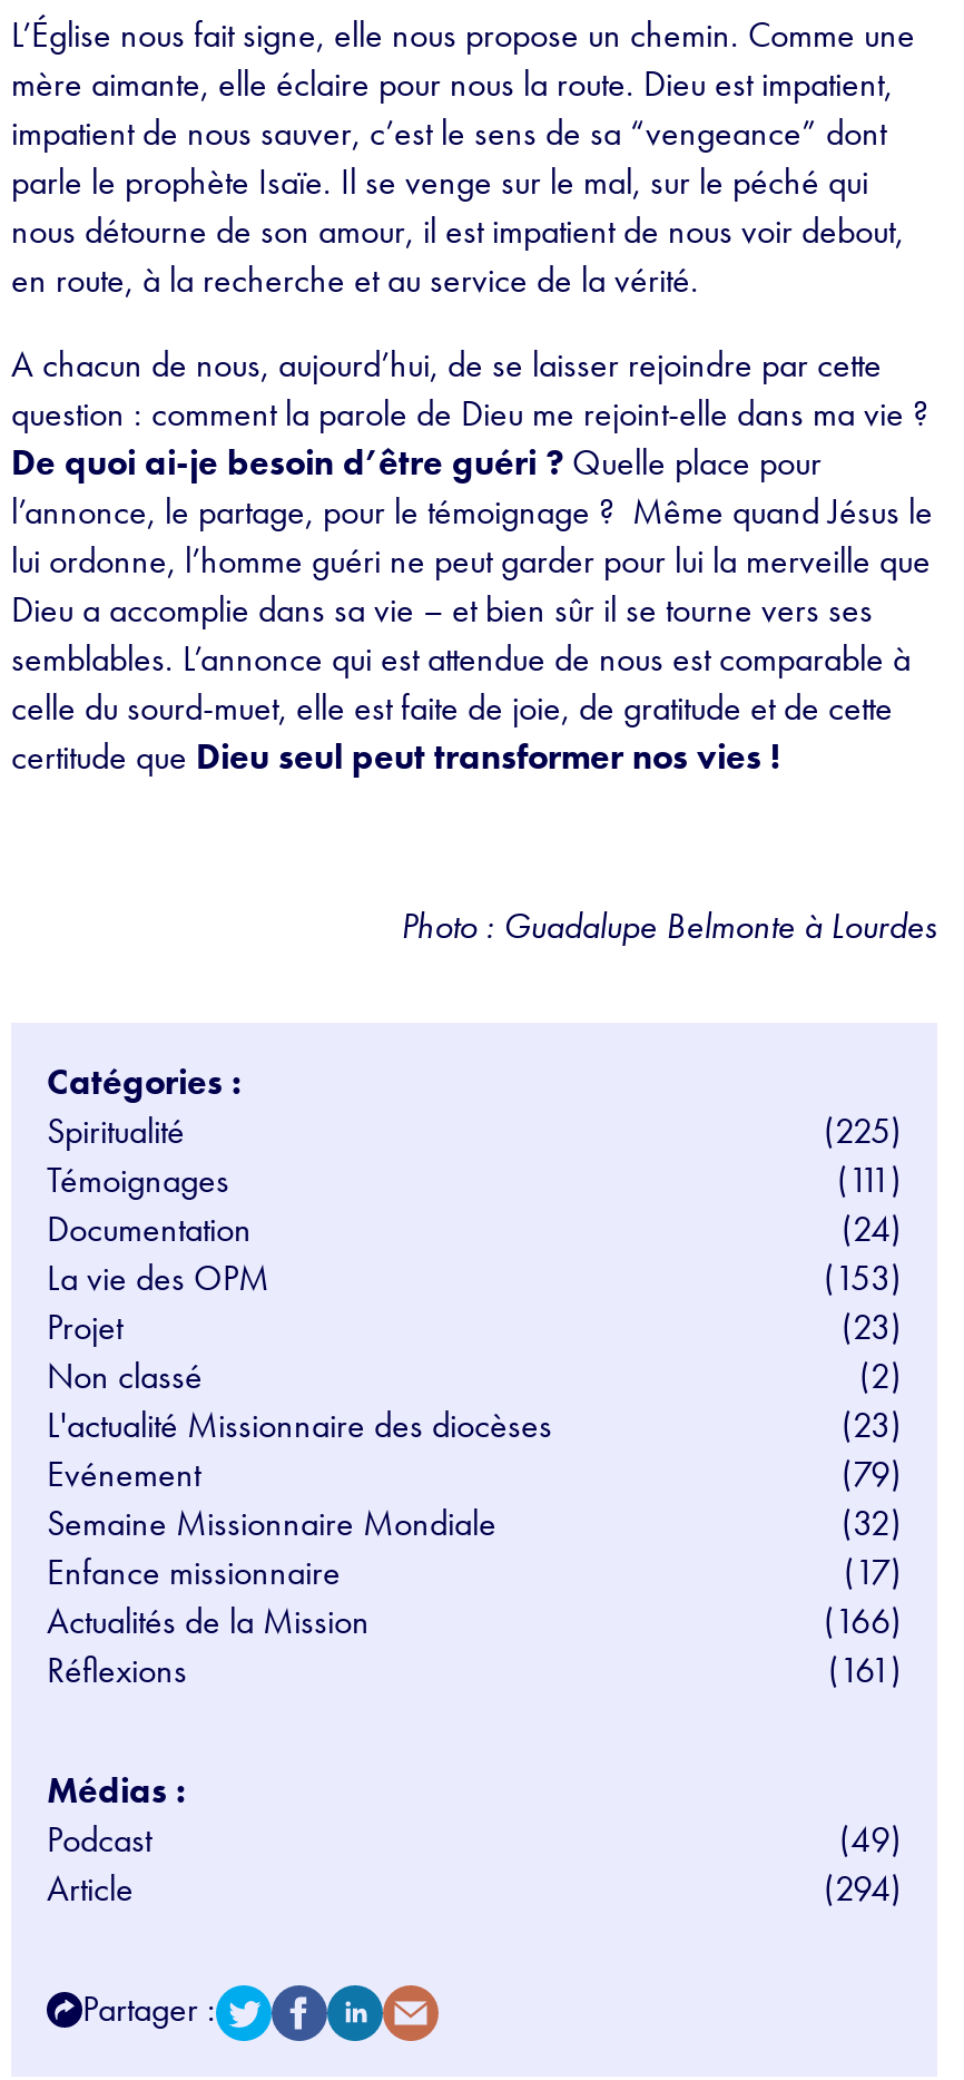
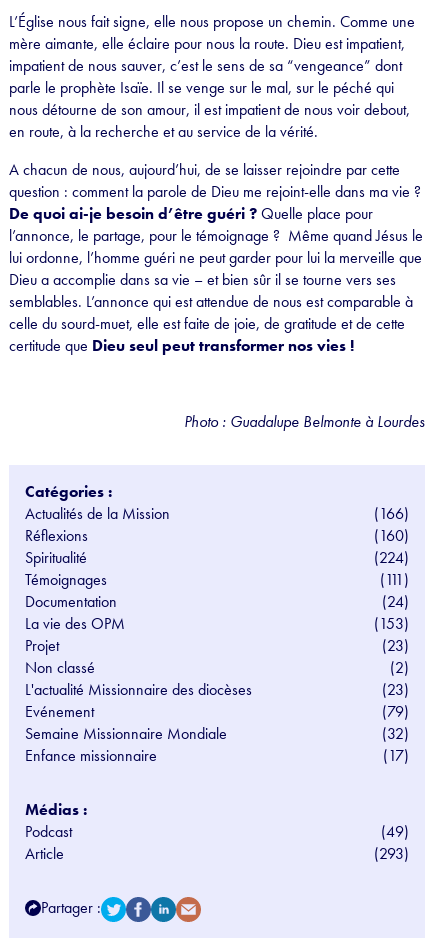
moved down: Spiritualité | Témoignages | (111) | ... | Enfance missionnaire | (17)

+ (160)

- (225)
+ (224)

moved up: Actualités de la Mission | (166) | Réflexions

- (161)

- (294)
+ (293)
